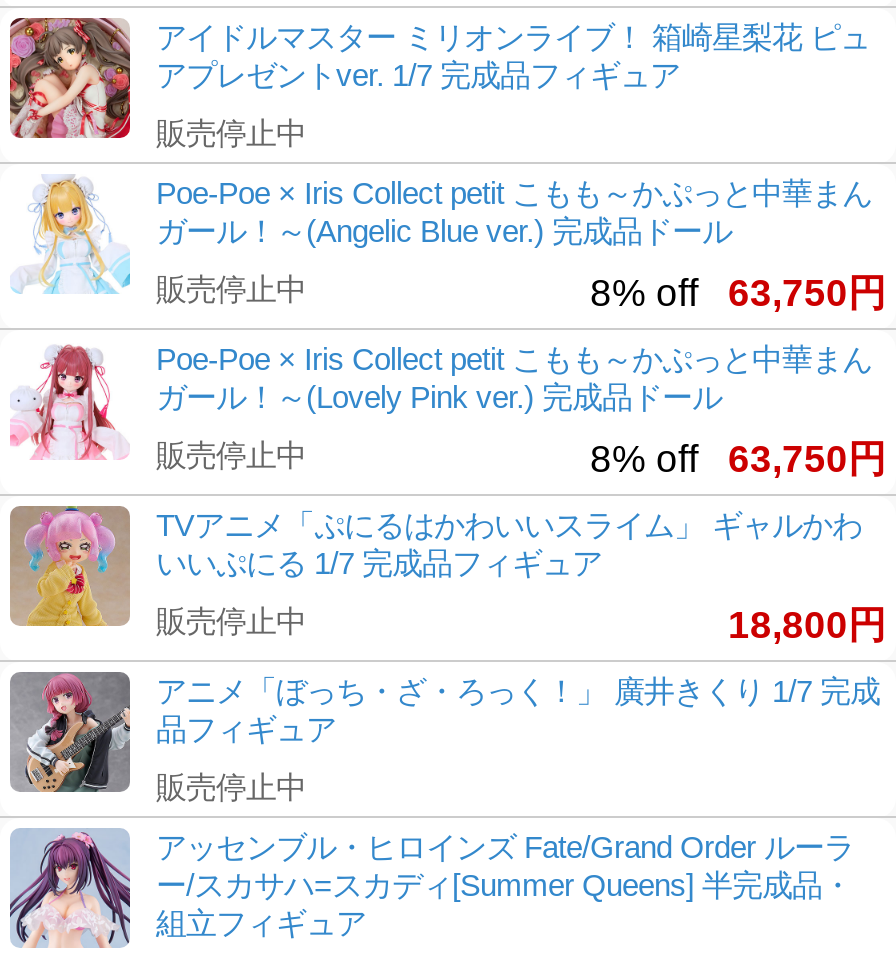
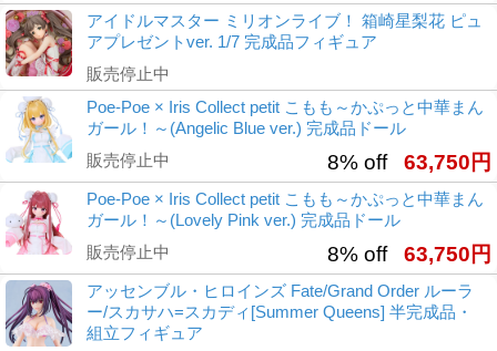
- [image]
- TVアニメ「ぷにるはかわいいスライム」 ギャルかわ
- いいぷにる 1/7 完成品フィギュア
- 販売停止中
- 18,800円
- アニメ「ぼっち・ざ・ろっく！」 廣井きくり 1/7 完成
- 品フィギュア
- 販売停止中

- [image]
